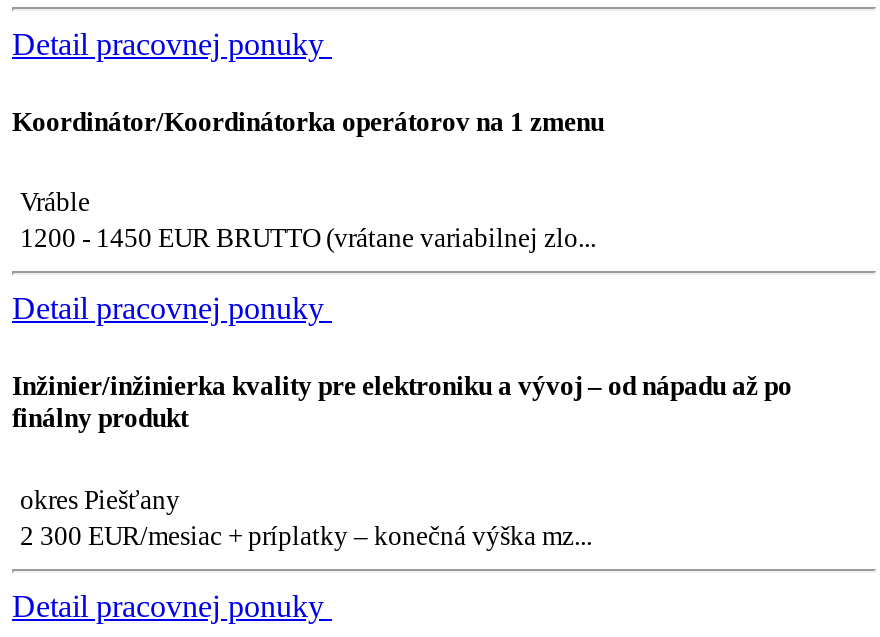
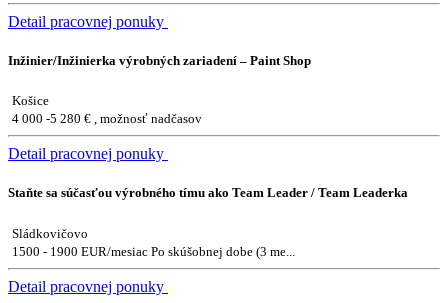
- Koordinátor/Koordinátorka operátorov na 1 zmenu
+ Inžinier/Inžinierka výrobných zariadení – Paint Shop

- Vráble
- 1200 - 1450 EUR BRUTTO (vrátane variabilnej zlo...
+ Košice
+ 4 000 -5 280 € , možnosť nadčasov

- Inžinier/inžinierka kvality pre elektroniku a vývoj – od nápadu až po
- finálny produkt
+ Staňte sa súčasťou výrobného tímu ako Team Leader / Team Leaderka

- okres Piešťany
- 2 300 EUR/mesiac + príplatky – konečná výška mz...
+ Sládkovičovo
+ 1500 - 1900 EUR/mesiac Po skúšobnej dobe (3 me...
